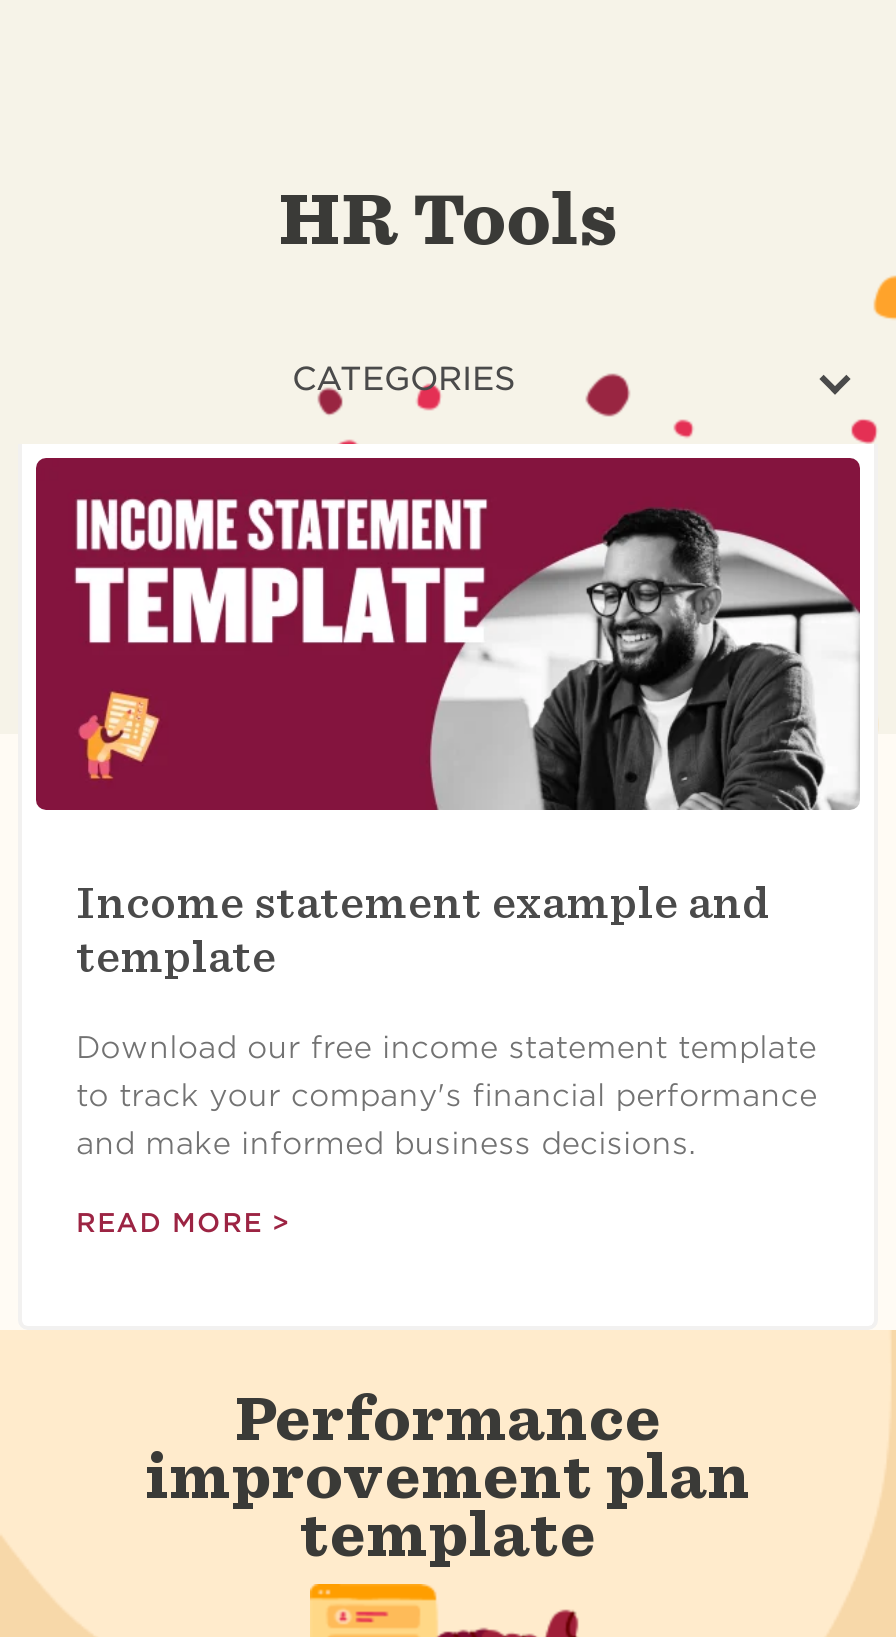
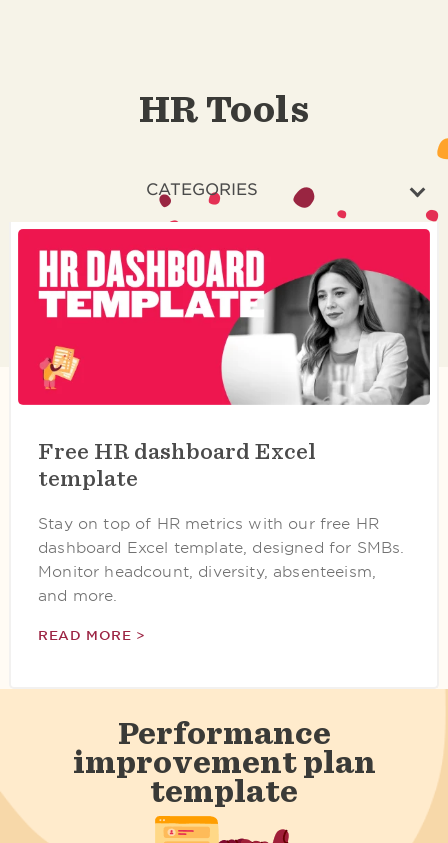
- [image]
- Income statement example and
+ [image]
+ Free HR dashboard Excel

- Download our free income statement template
- to track your company's financial performance
- and make informed business decisions.
+ Stay on top of HR metrics with our free HR
+ dashboard Excel template, designed for SMBs.
+ Monitor headcount, diversity, absenteeism,
+ and more.
